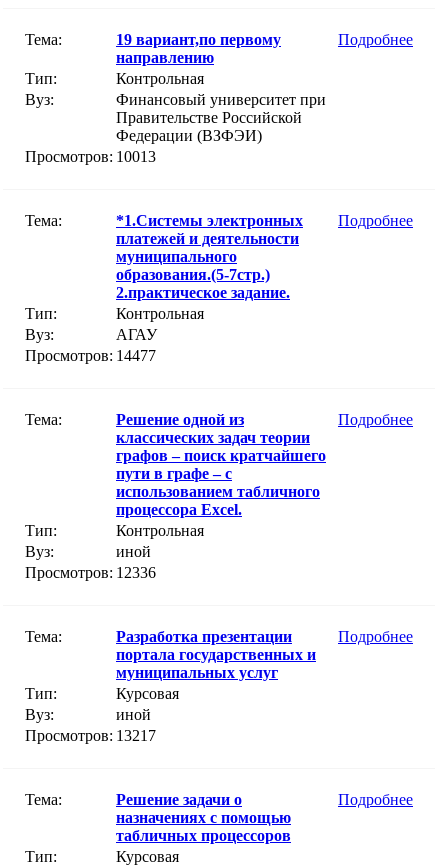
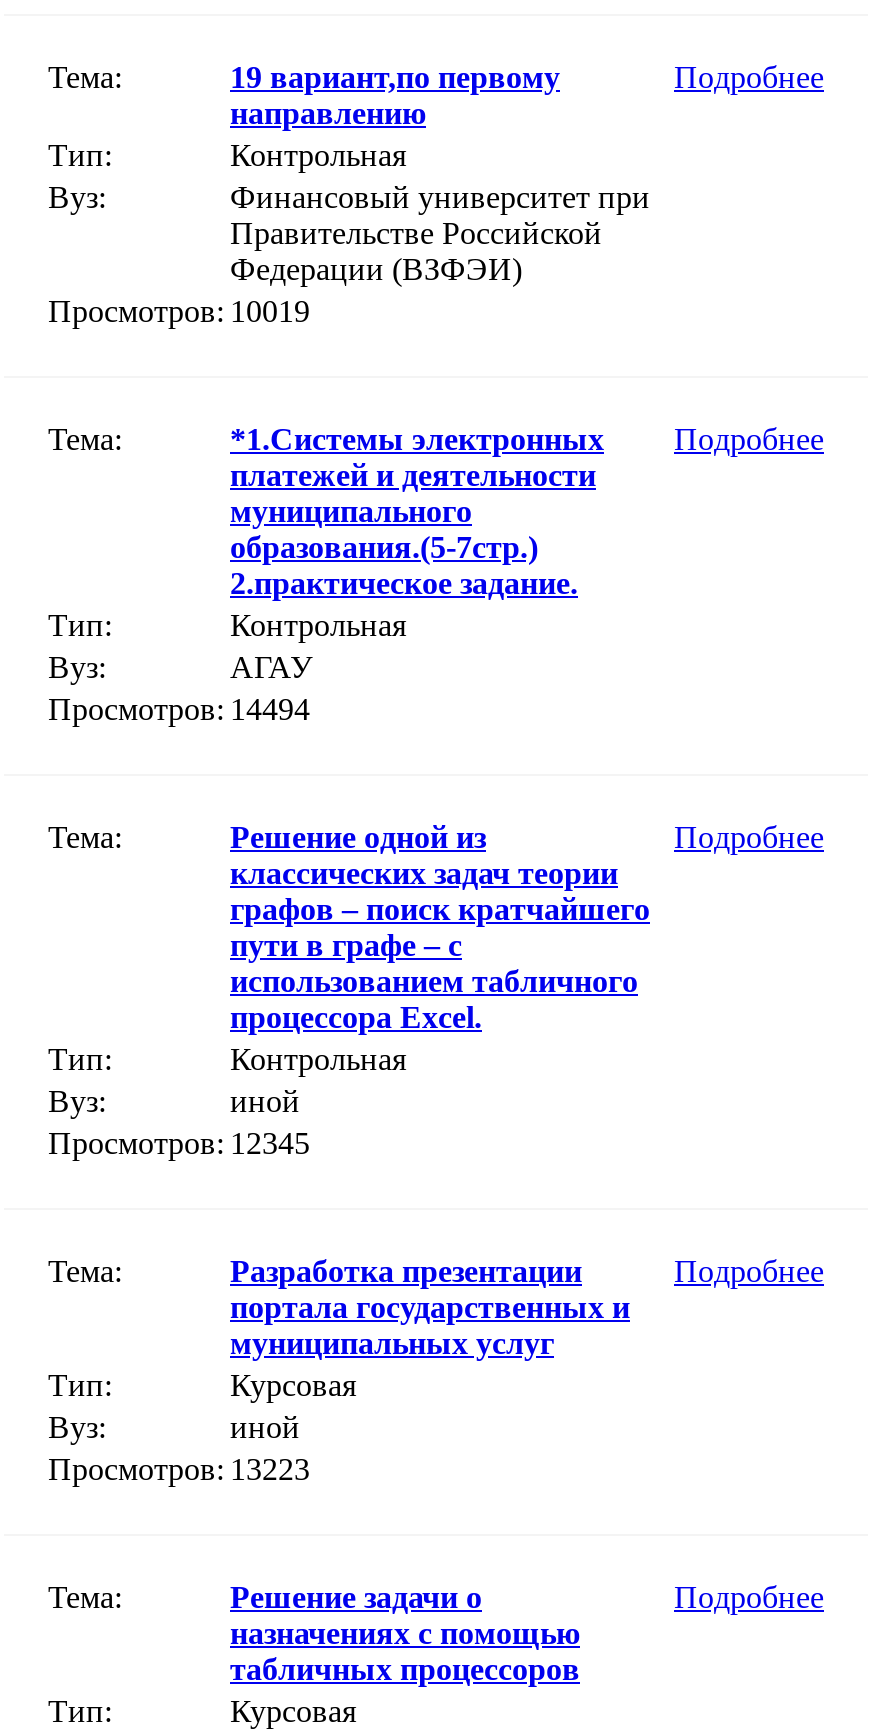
- Просмотров: 10013
+ Просмотров: 10019

- Просмотров: 14477
+ Просмотров: 14494

- Просмотров: 12336
+ Просмотров: 12345

- Просмотров: 13217
+ Просмотров: 13223
